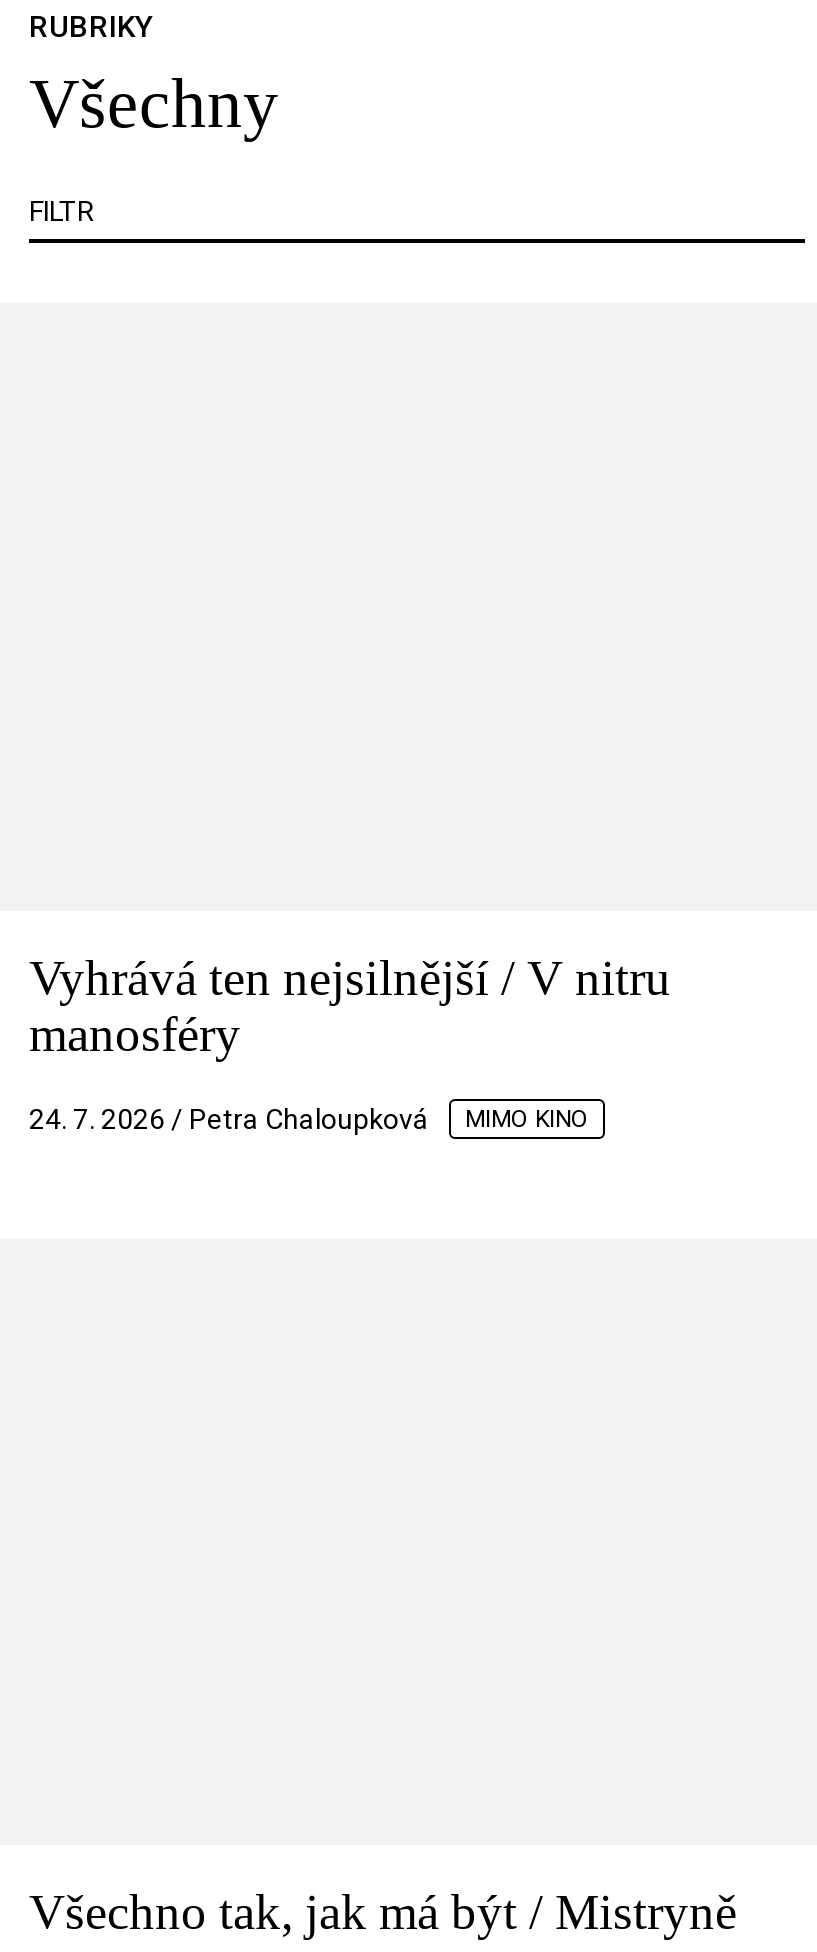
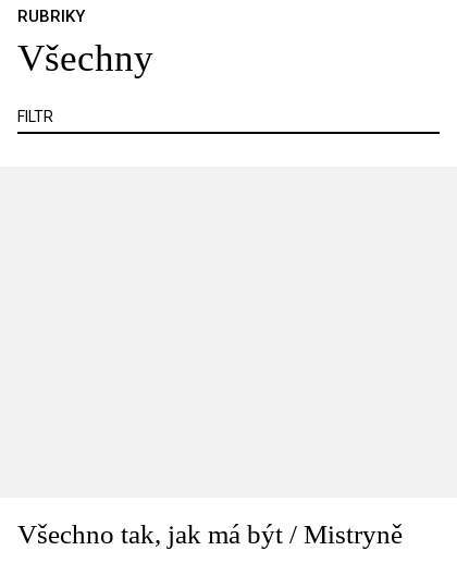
- Vyhrává ten nejsilnější / V nitru
- manosféry
- 24. 7. 2026 / Petra Chaloupková
- MIMO KINO
